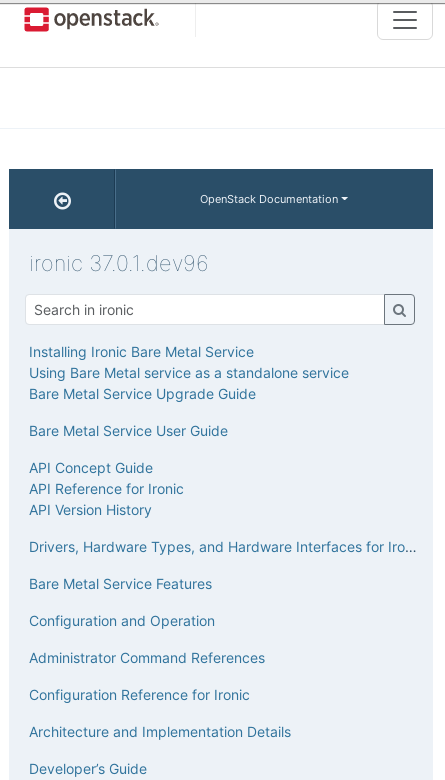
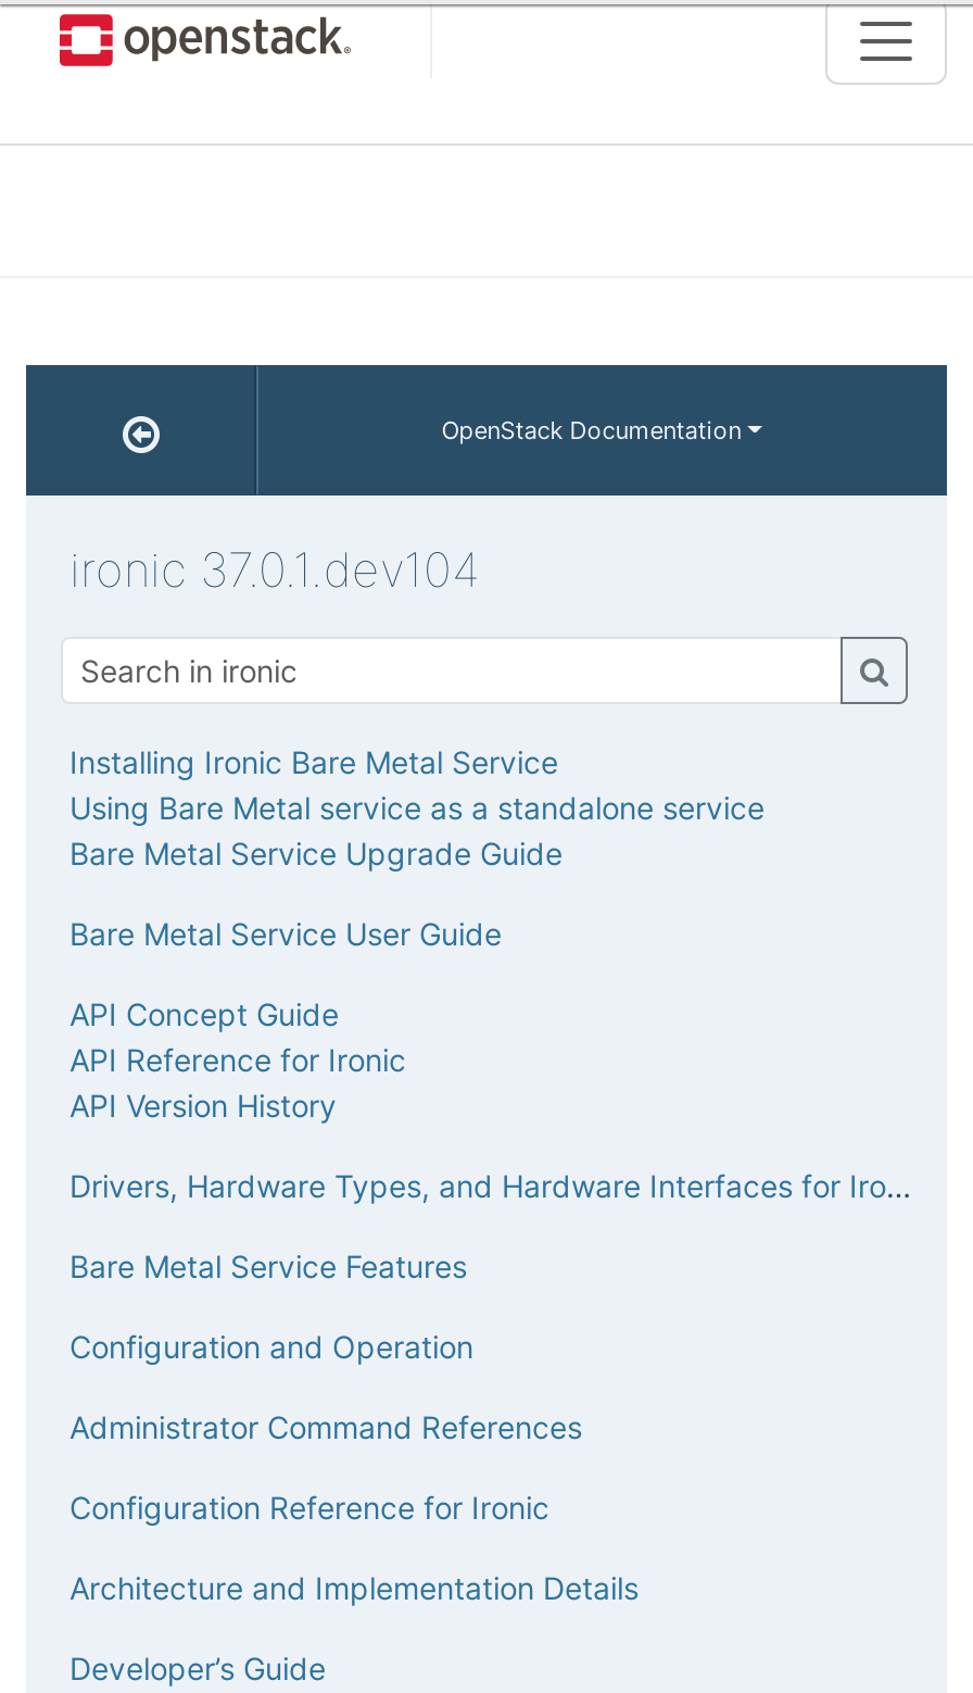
- ironic 37.0.1.dev96
+ ironic 37.0.1.dev104
